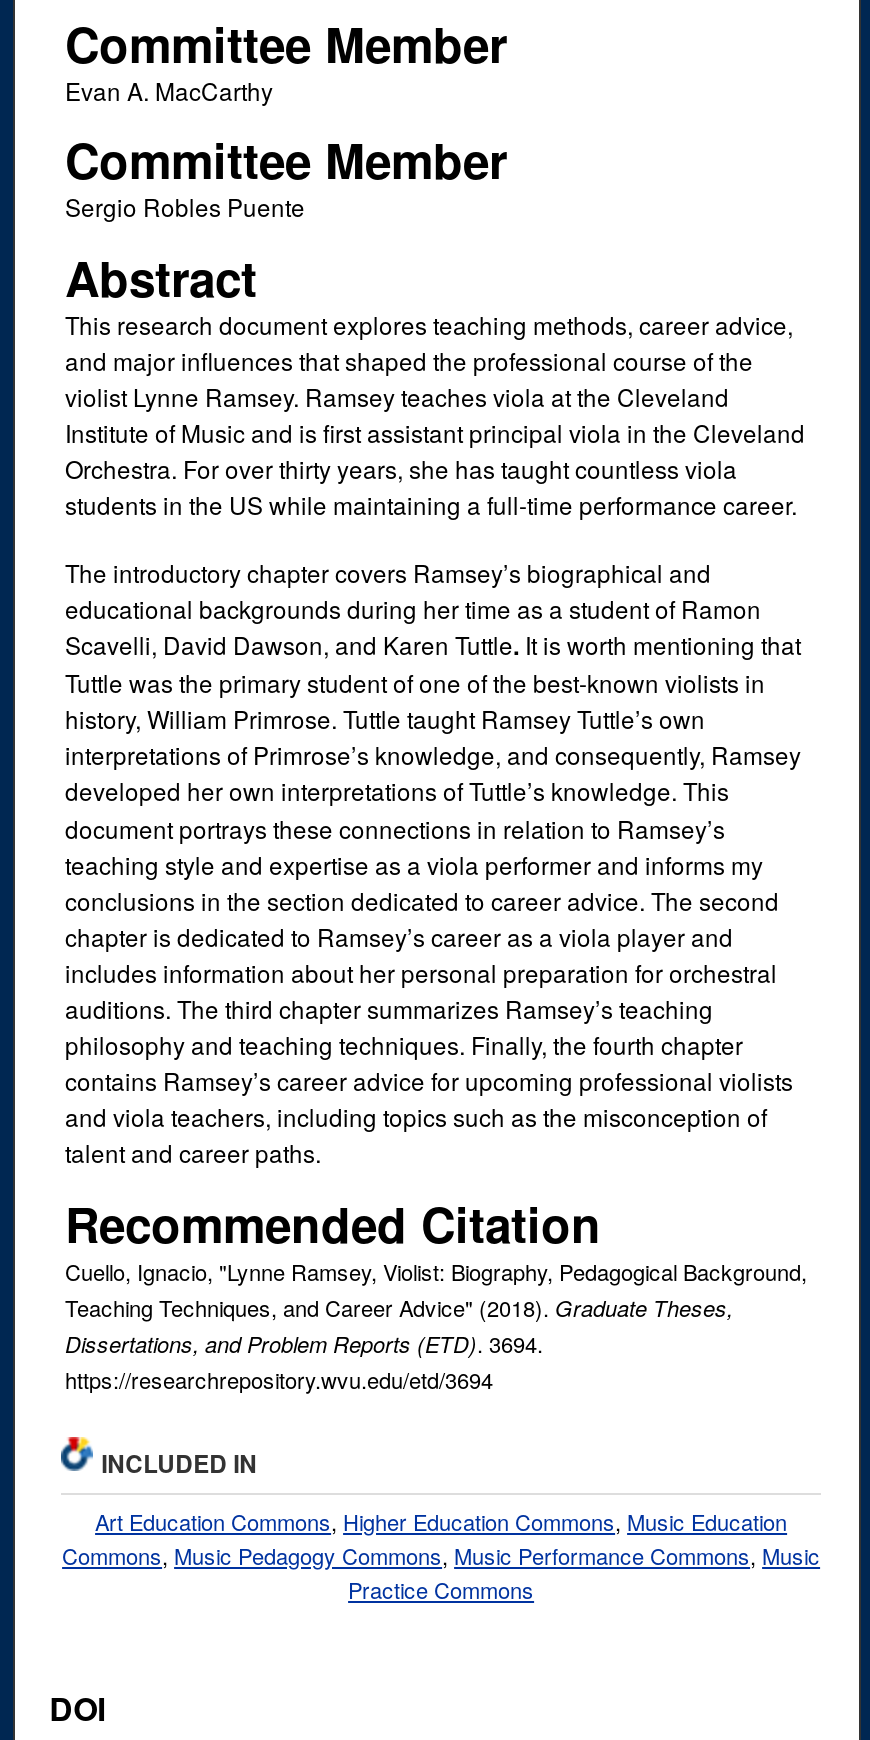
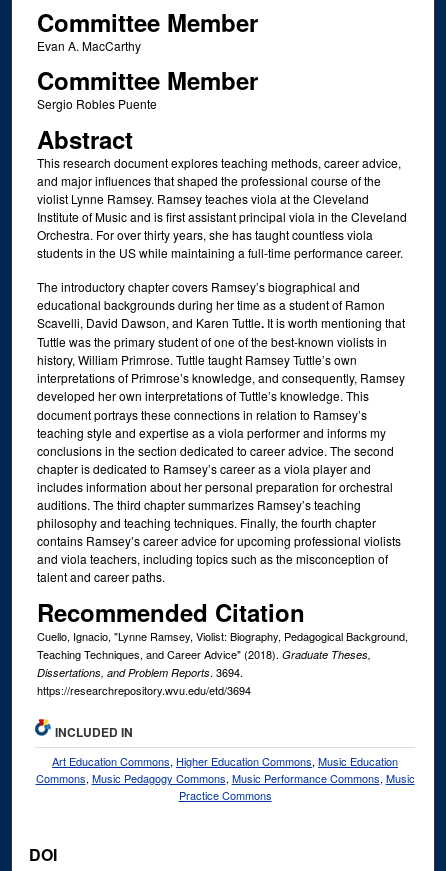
- Dissertations, and Problem Reports (ETD). 3694.
+ Dissertations, and Problem Reports. 3694.
